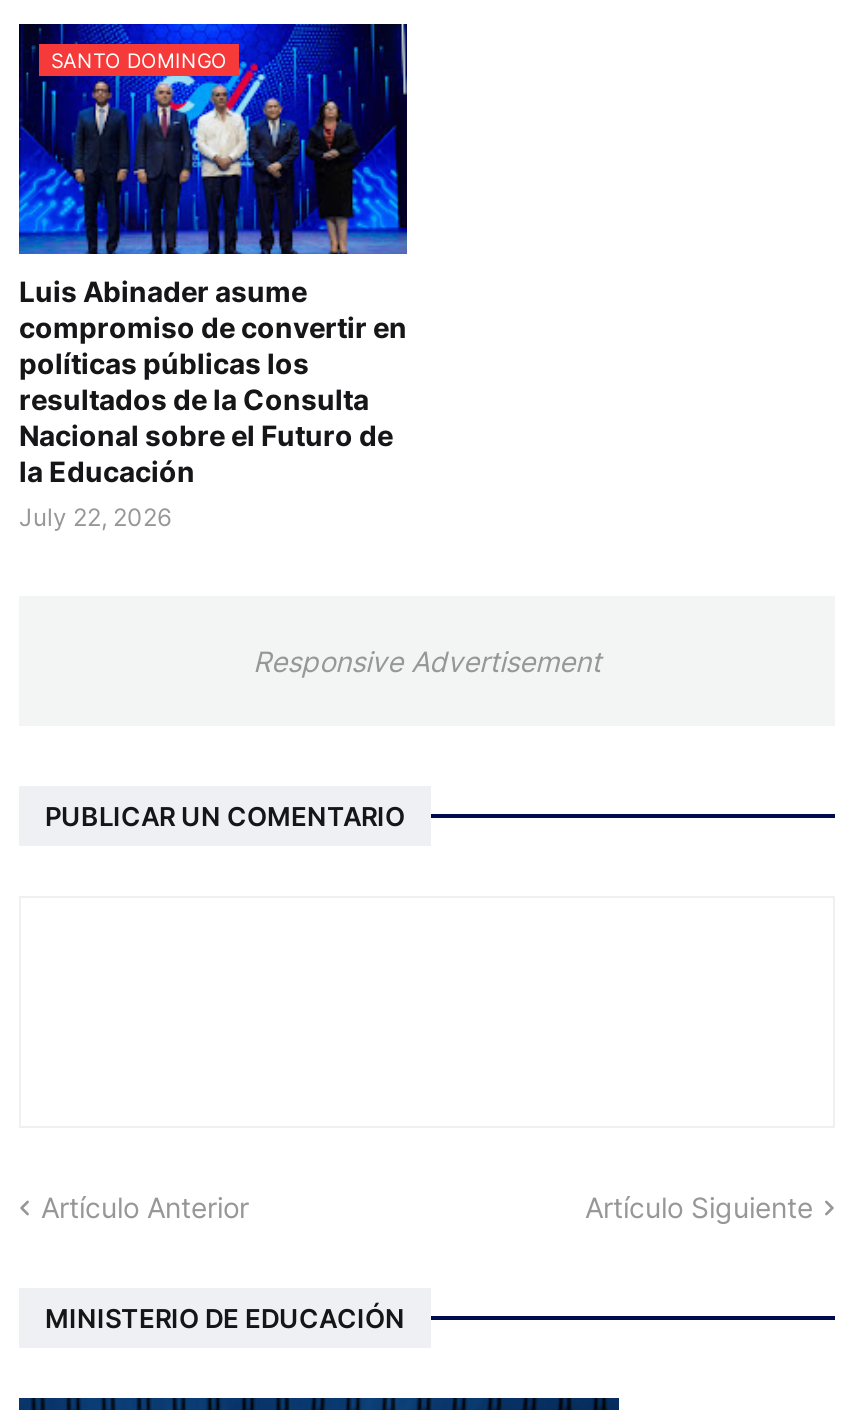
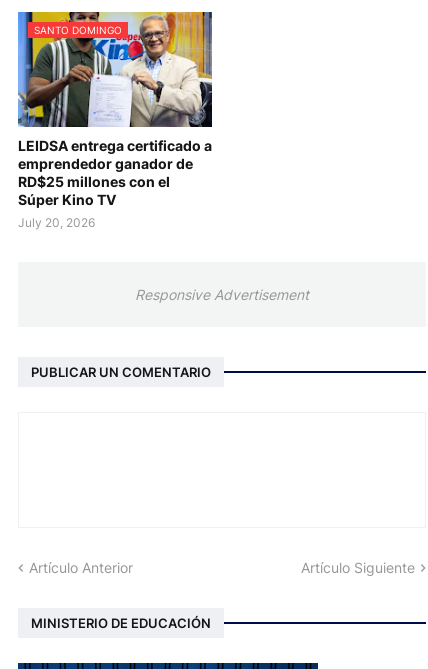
- [image]
- Luis Abinader asume
- compromiso de convertir en
- políticas públicas los
- resultados de la Consulta
- Nacional sobre el Futuro de
- la Educación
- July 22, 2026
+ [image]
+ LEIDSA entrega certificado a
+ emprendedor ganador de
+ RD$25 millones con el
+ Súper Kino TV
+ July 20, 2026
